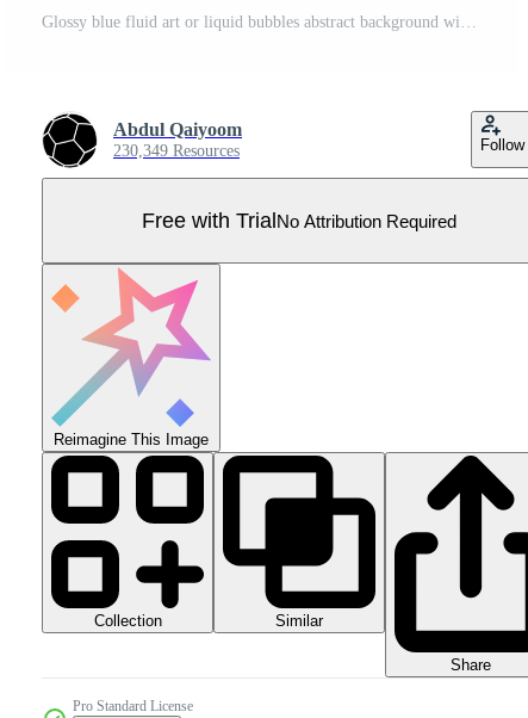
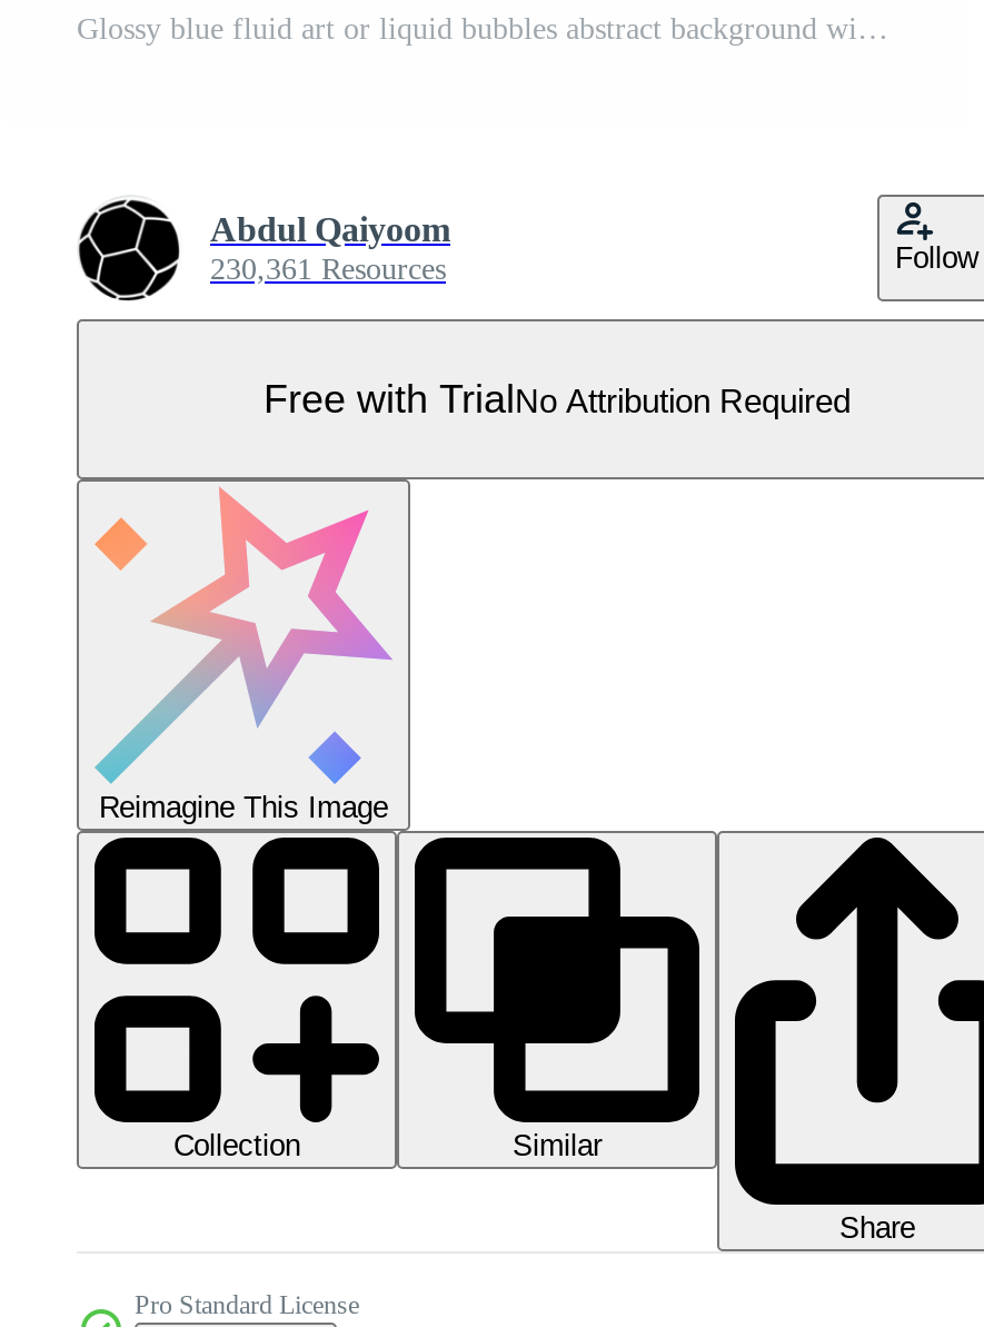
- 230,349 Resources
+ 230,361 Resources
